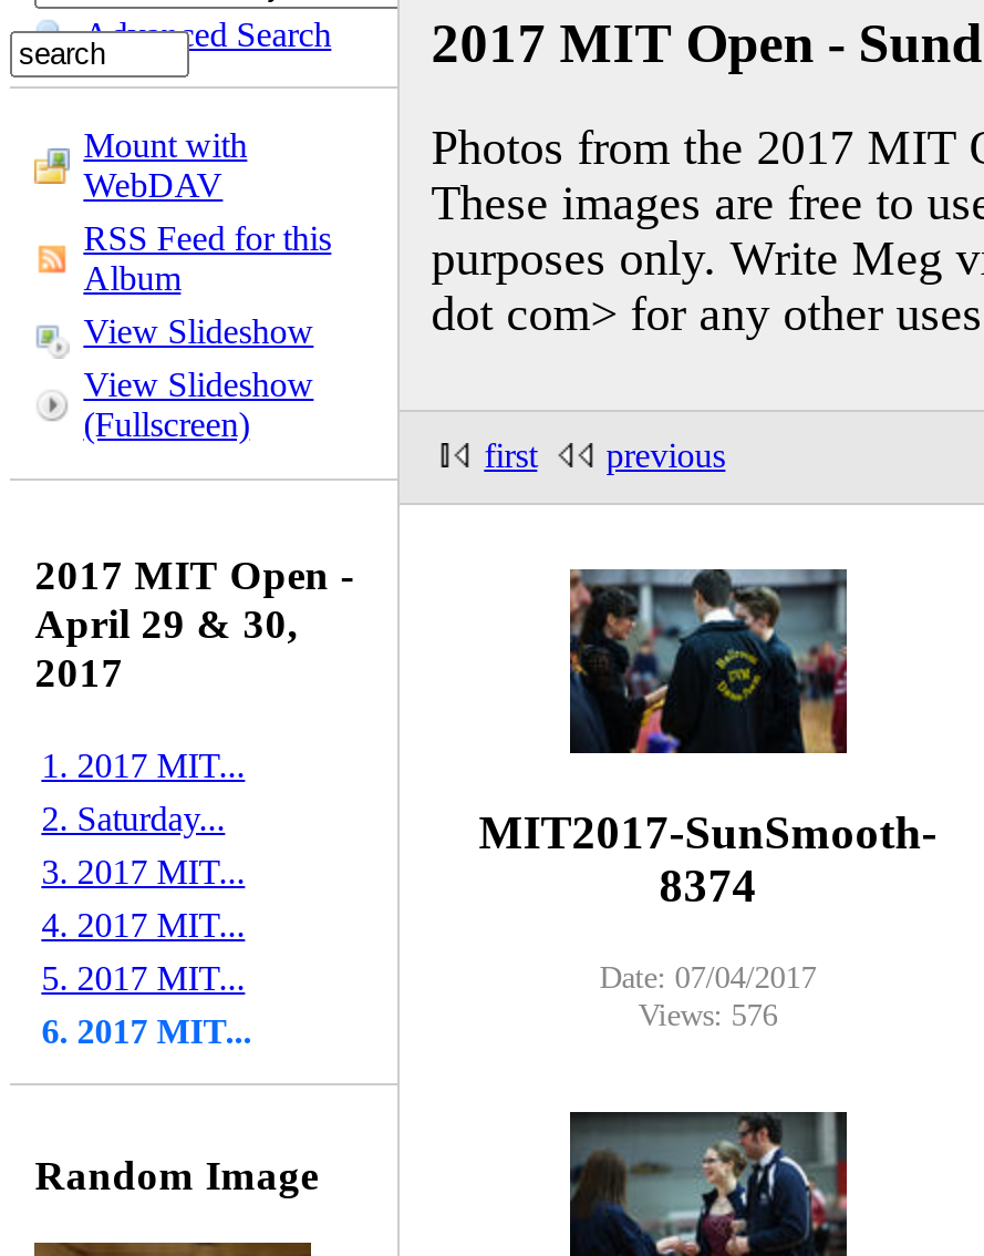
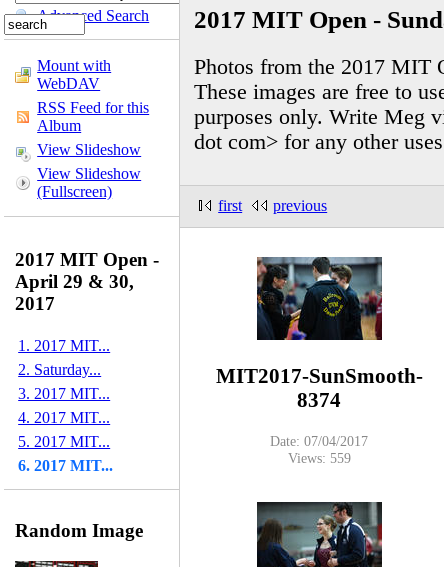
- Views: 576
+ Views: 559
